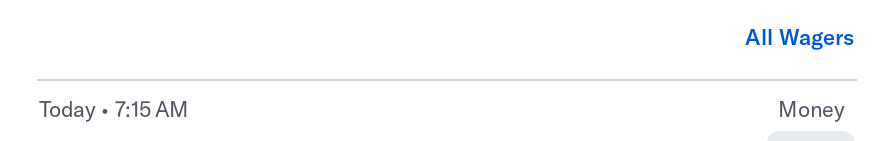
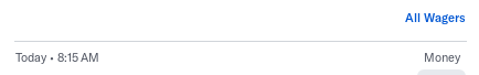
- Today • 7:15 AM
+ Today • 8:15 AM
